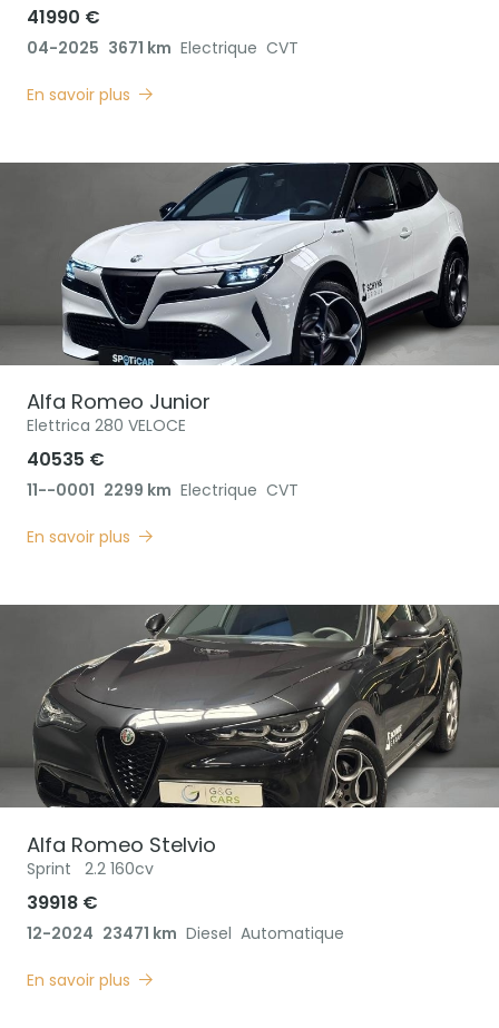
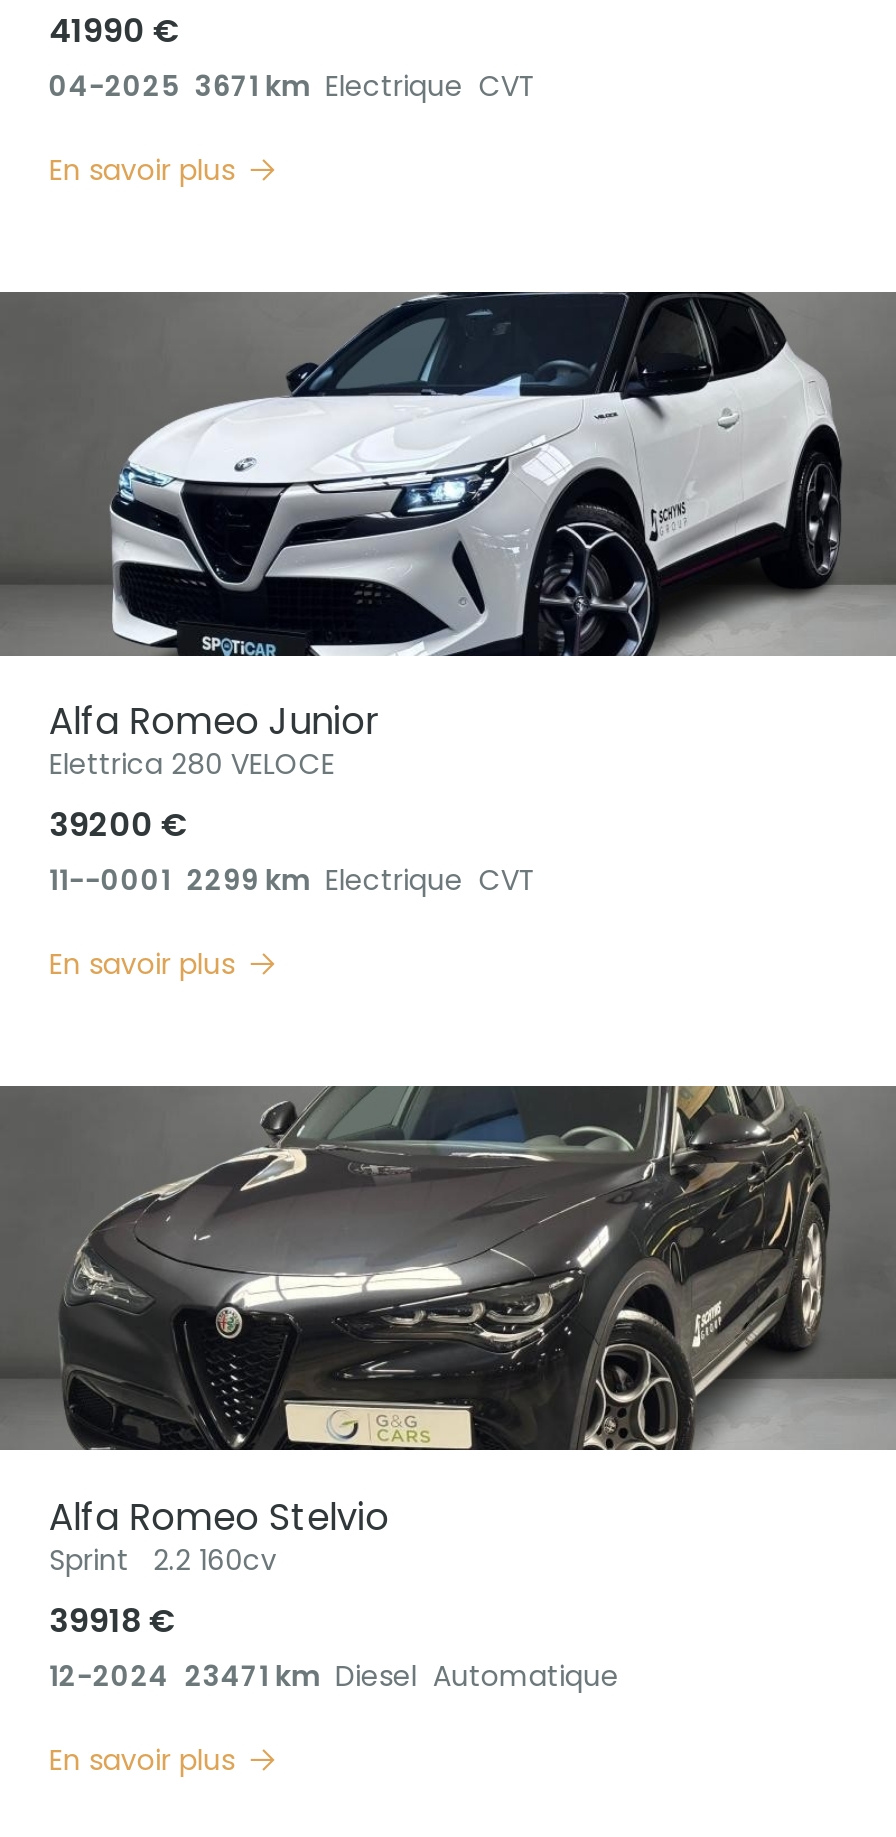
- 40535 €
+ 39200 €
